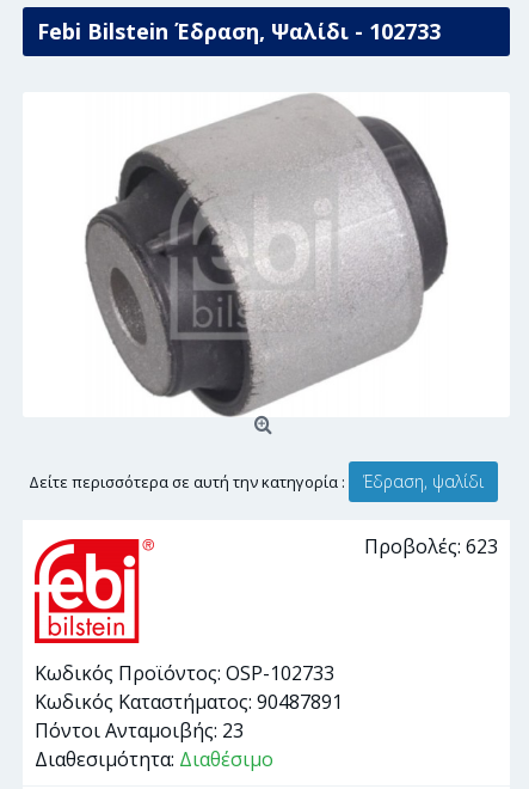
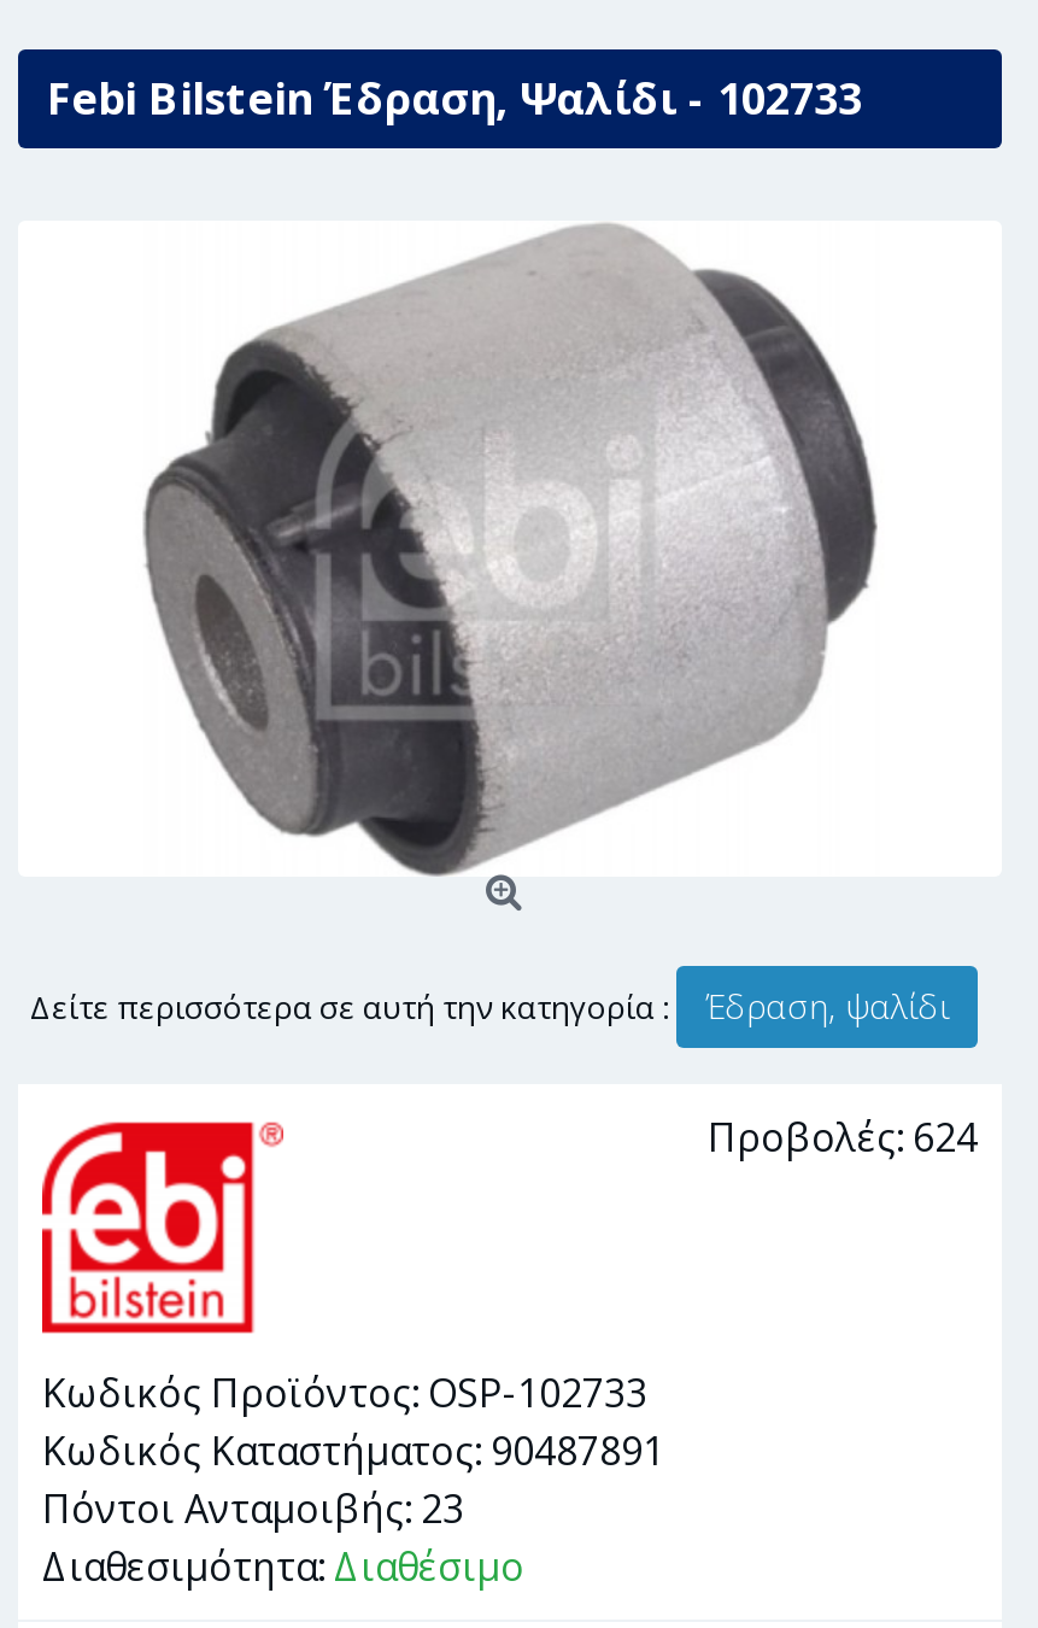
- Προβολές: 623
+ Προβολές: 624
